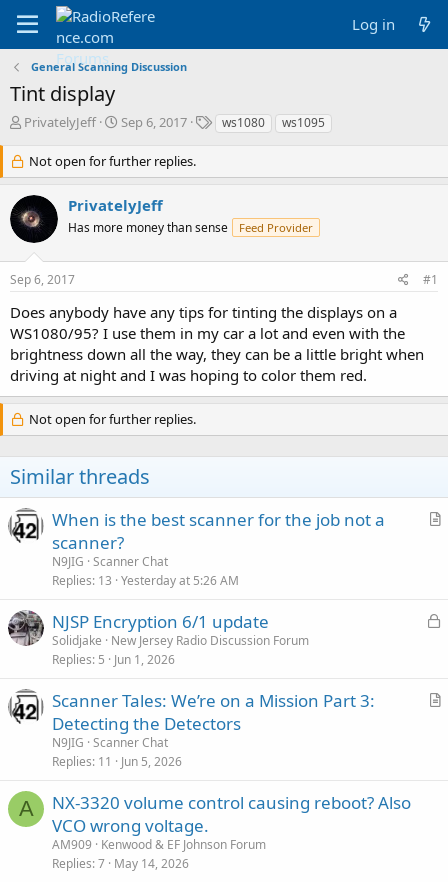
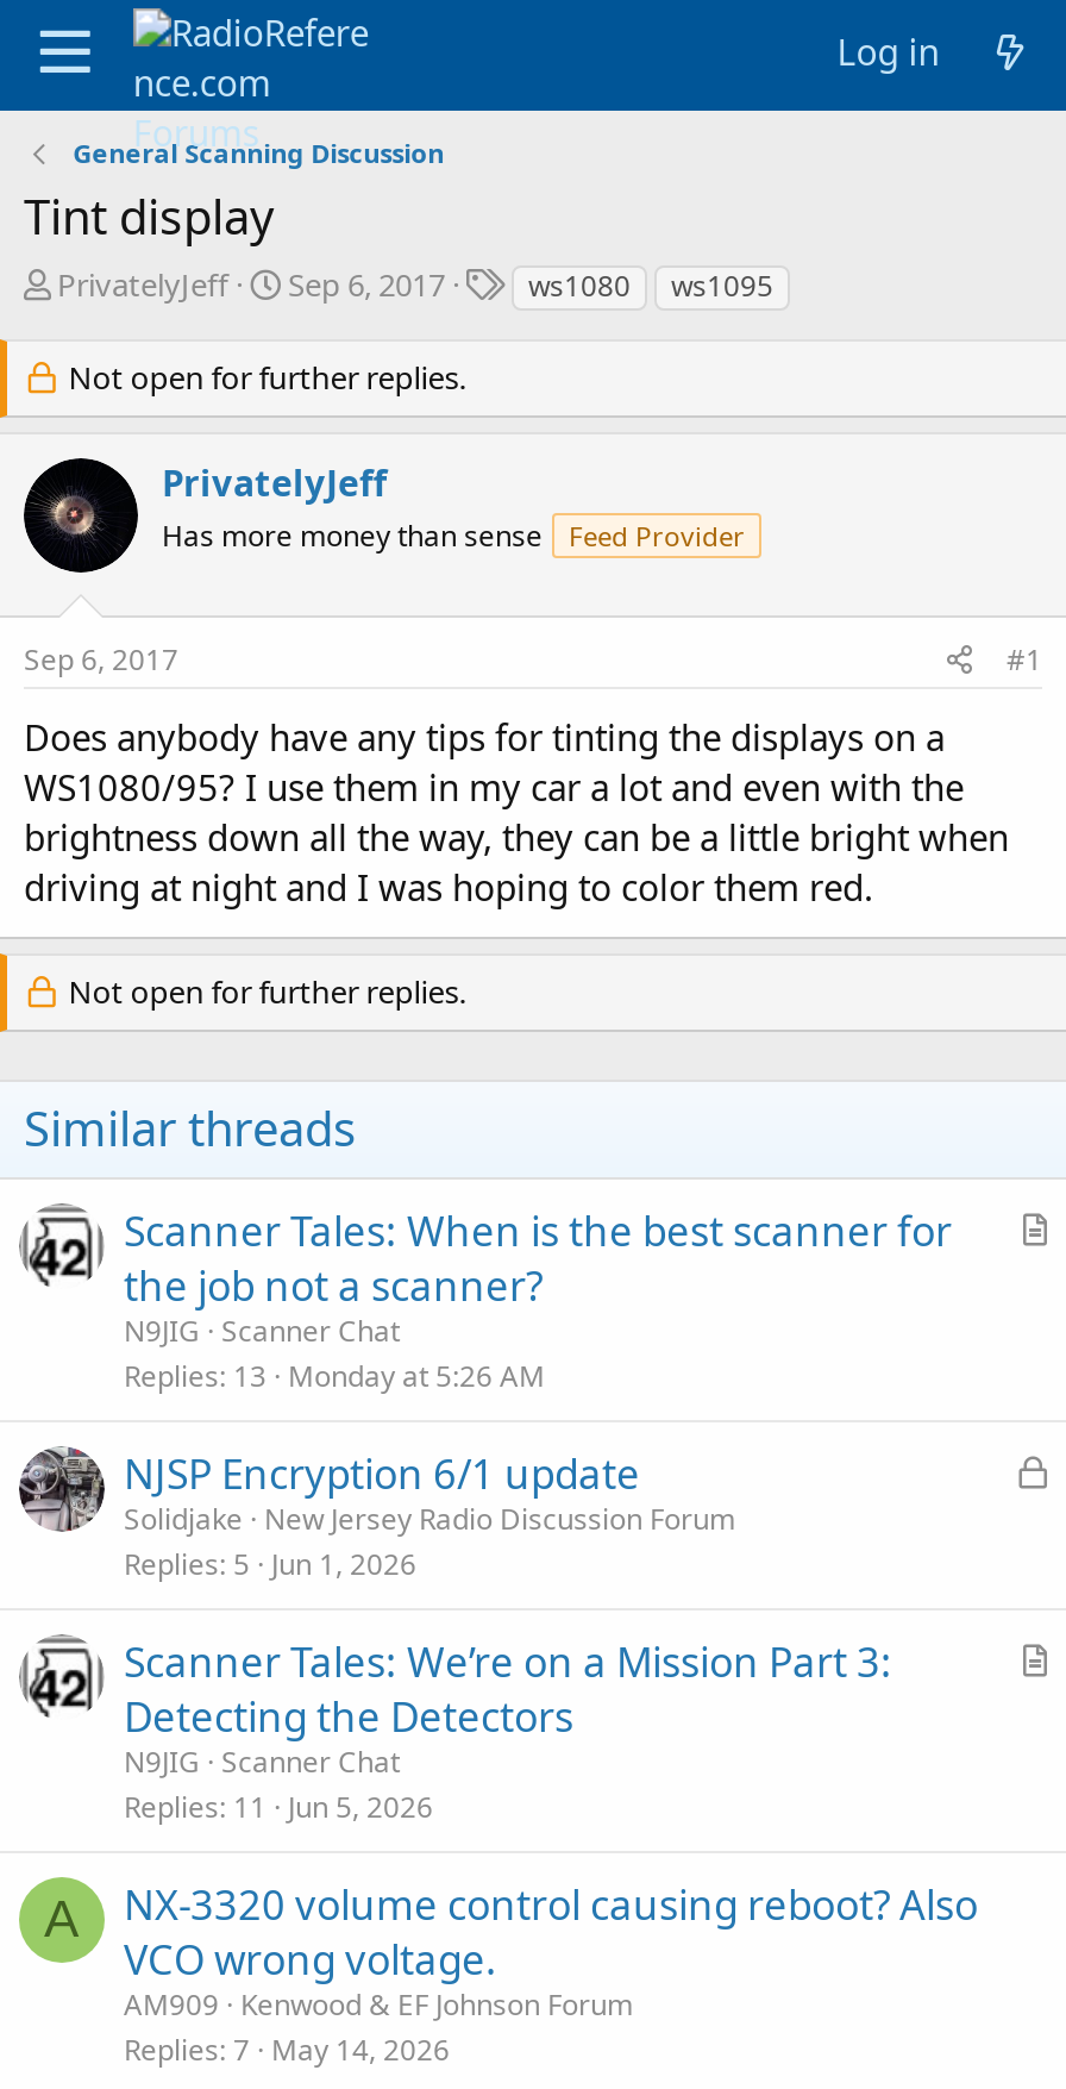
- When is the best scanner for the job not a
- scanner?
+ Scanner Tales: When is the best scanner for
+ the job not a scanner?

- Replies 13 Yesterday at 5:26 AM
+ Replies 13 Monday at 5:26 AM
